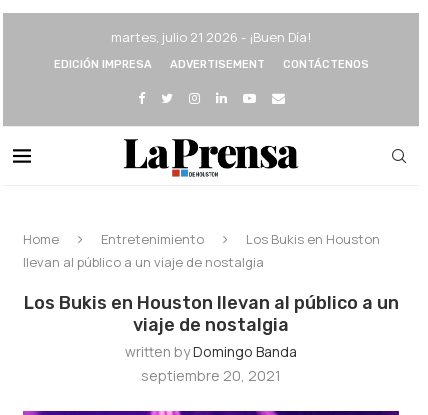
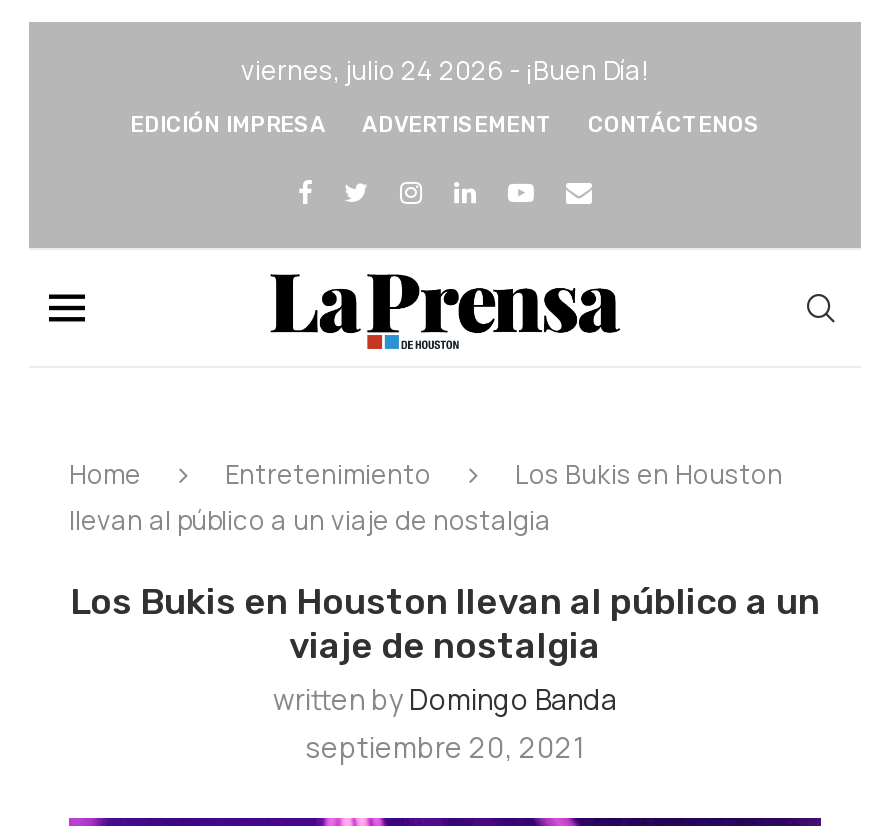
- martes, julio 21 2026 - ¡Buen Día!
+ viernes, julio 24 2026 - ¡Buen Día!
